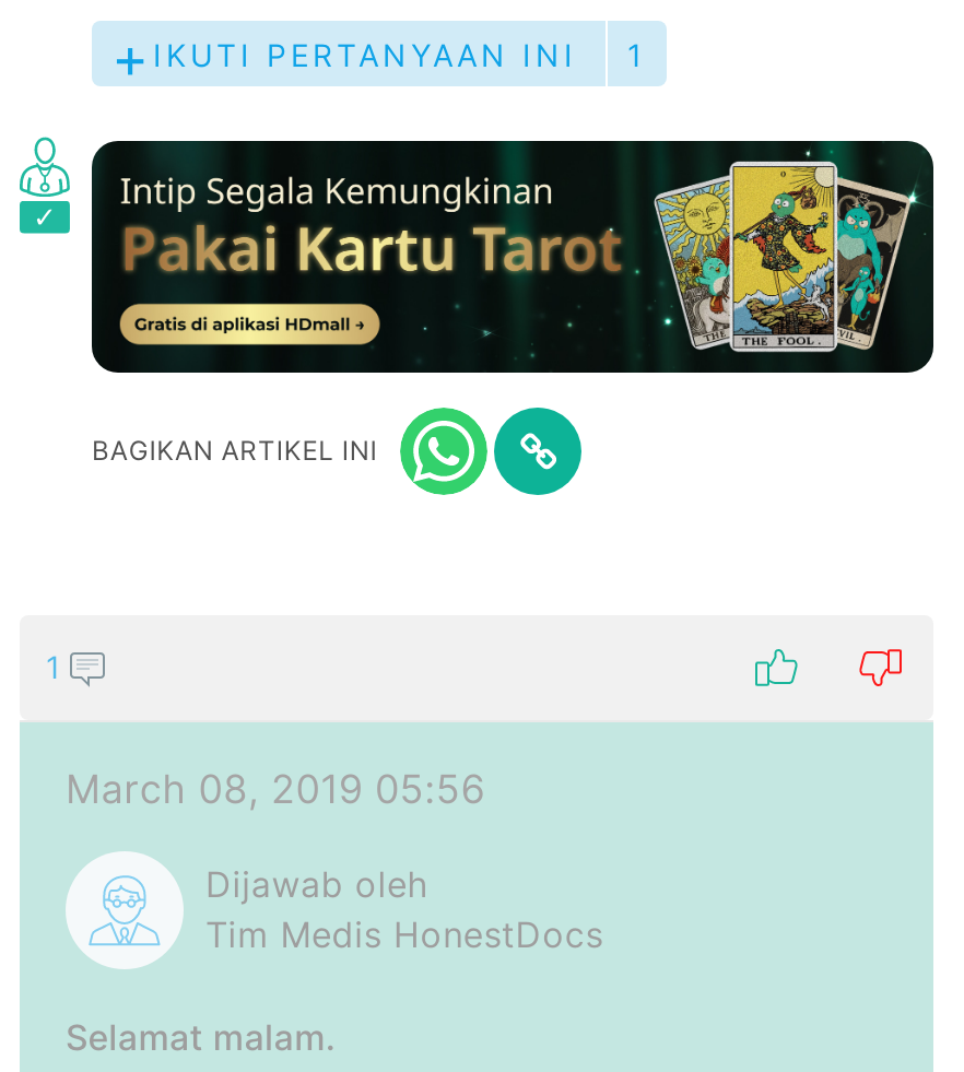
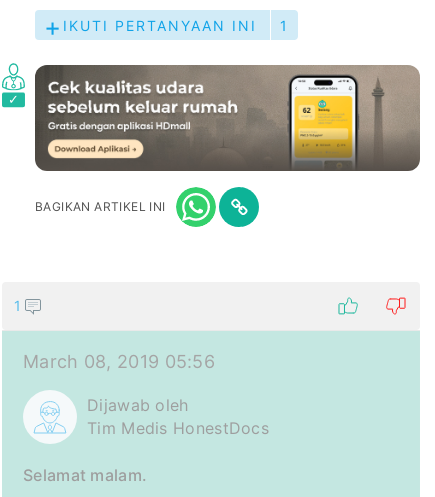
- [image]
+ [image]
